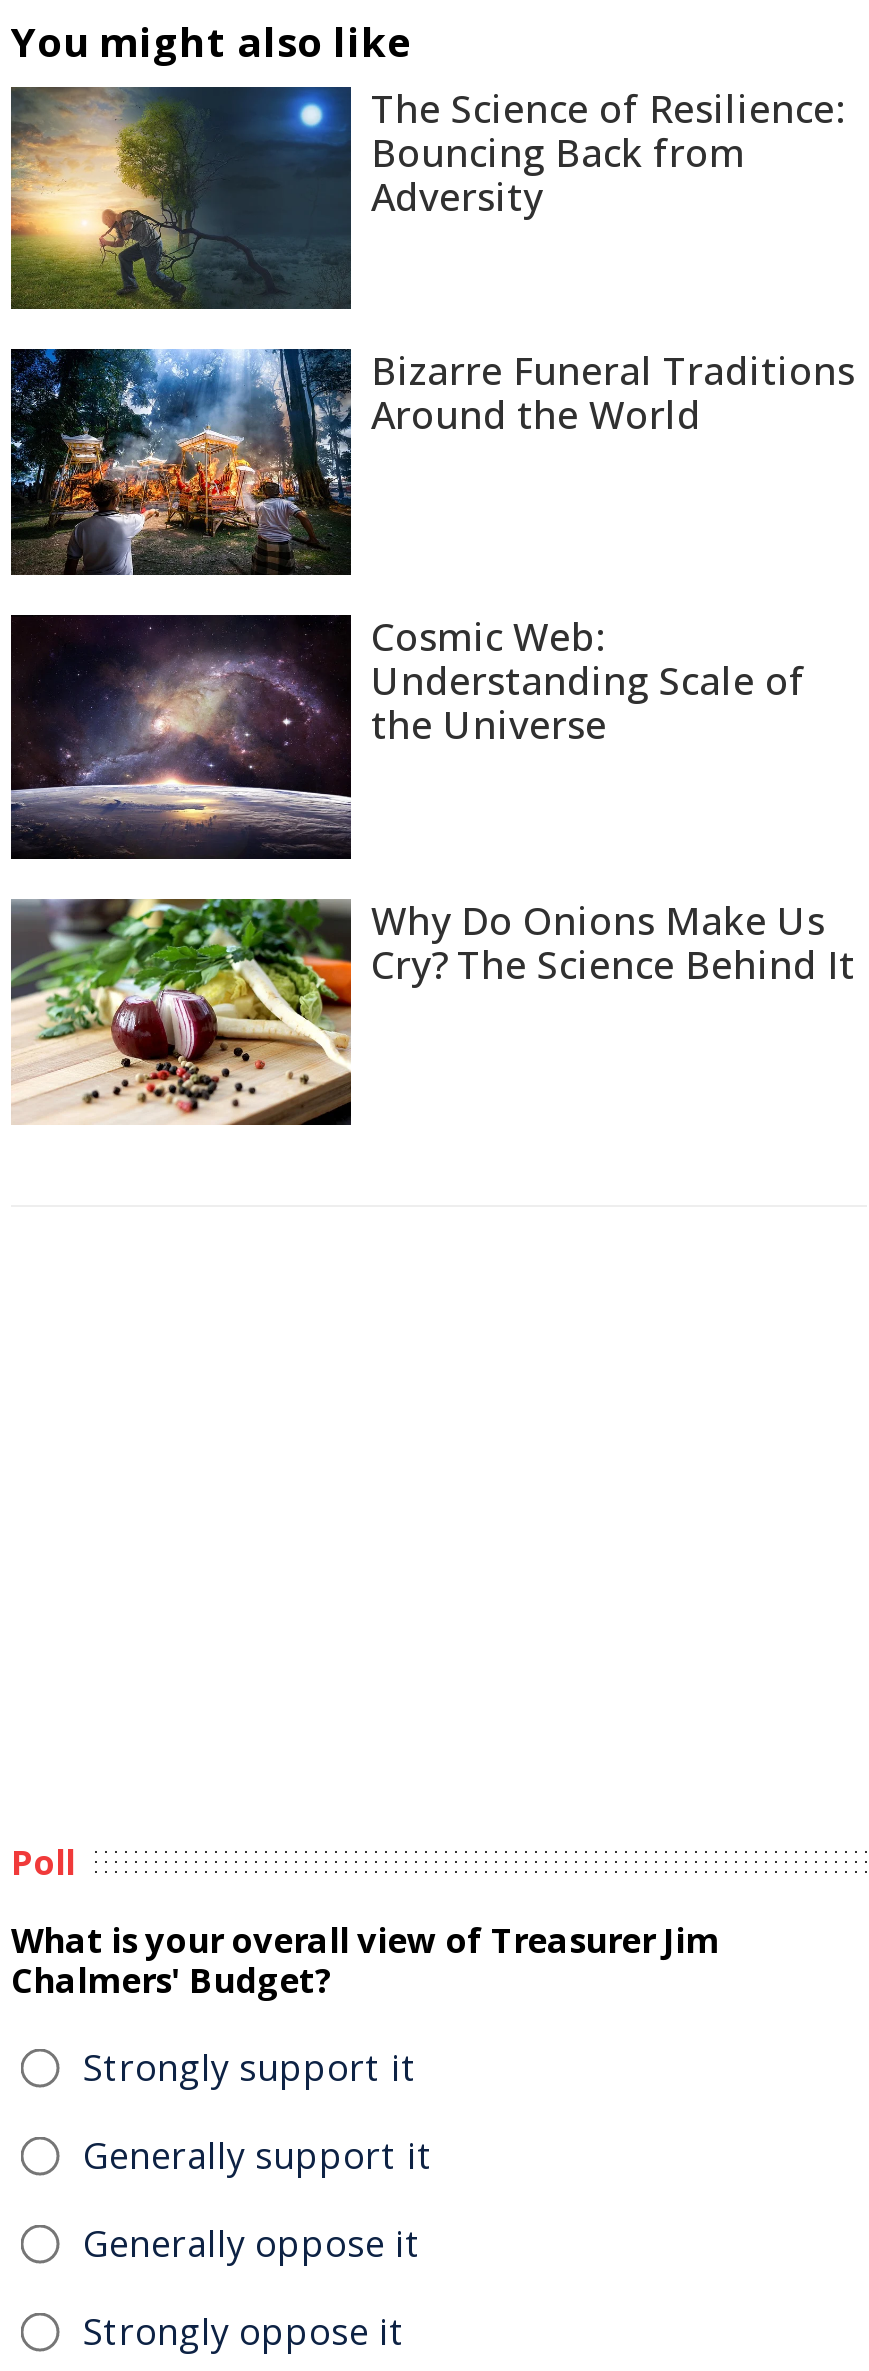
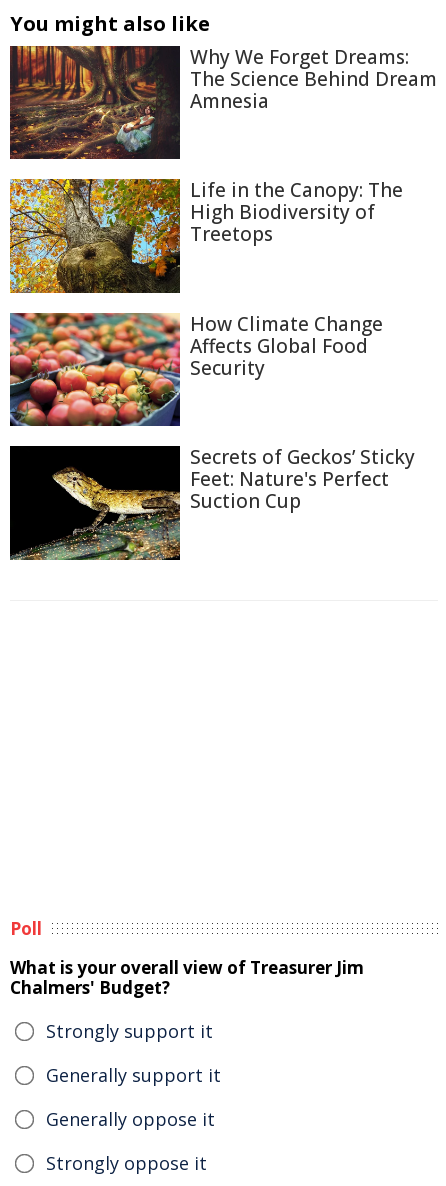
- [image]
- The Science of Resilience:
- Bouncing Back from
- Adversity
+ [image]
+ Why We Forget Dreams:
+ The Science Behind Dream
+ Amnesia

- [image]
- Bizarre Funeral Traditions
- Around the World
+ [image]
+ Life in the Canopy: The
+ High Biodiversity of
+ Treetops

- [image]
- Cosmic Web:
- Understanding Scale of
- the Universe
+ [image]
+ How Climate Change
+ Affects Global Food
+ Security

- [image]
- Why Do Onions Make Us
- Cry? The Science Behind It
+ [image]
+ Secrets of Geckos’ Sticky
+ Feet: Nature's Perfect
+ Suction Cup
